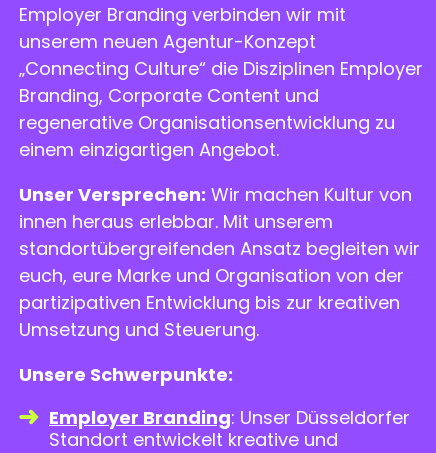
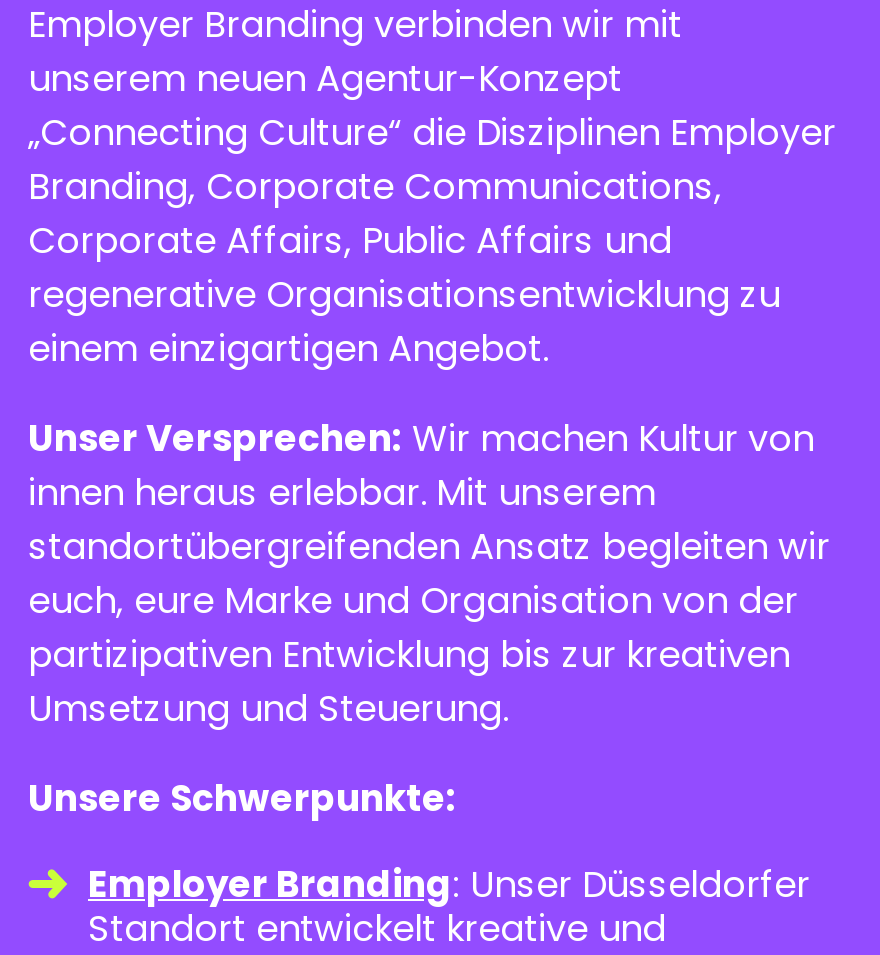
- Branding, Corporate Content und
+ Branding, Corporate Communications,
+ Corporate Affairs, Public Affairs und
